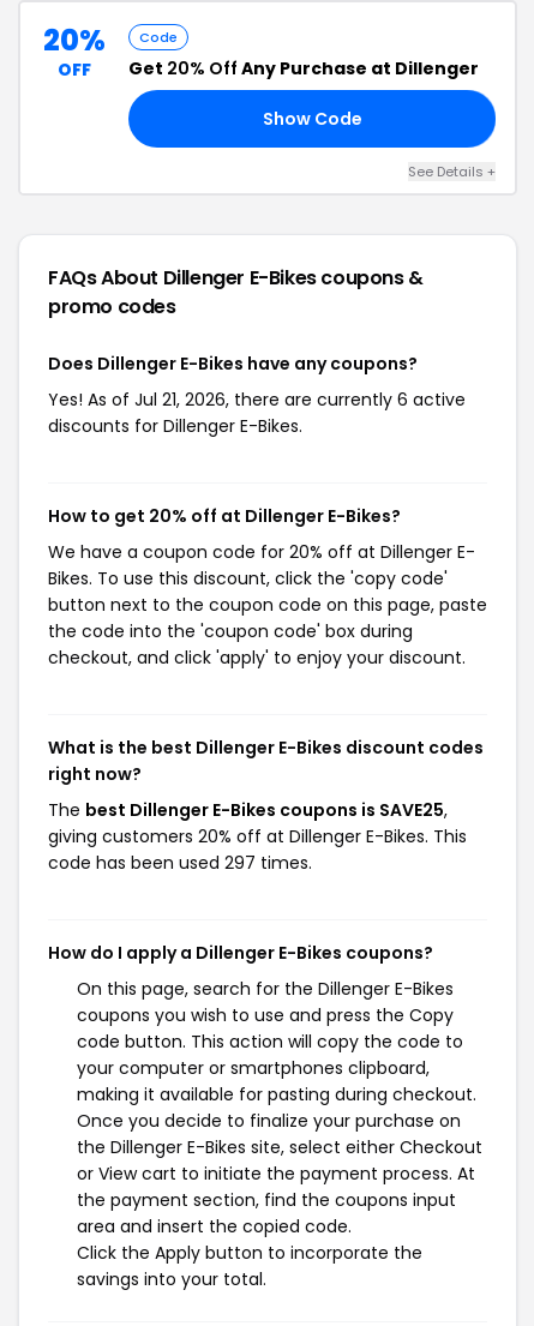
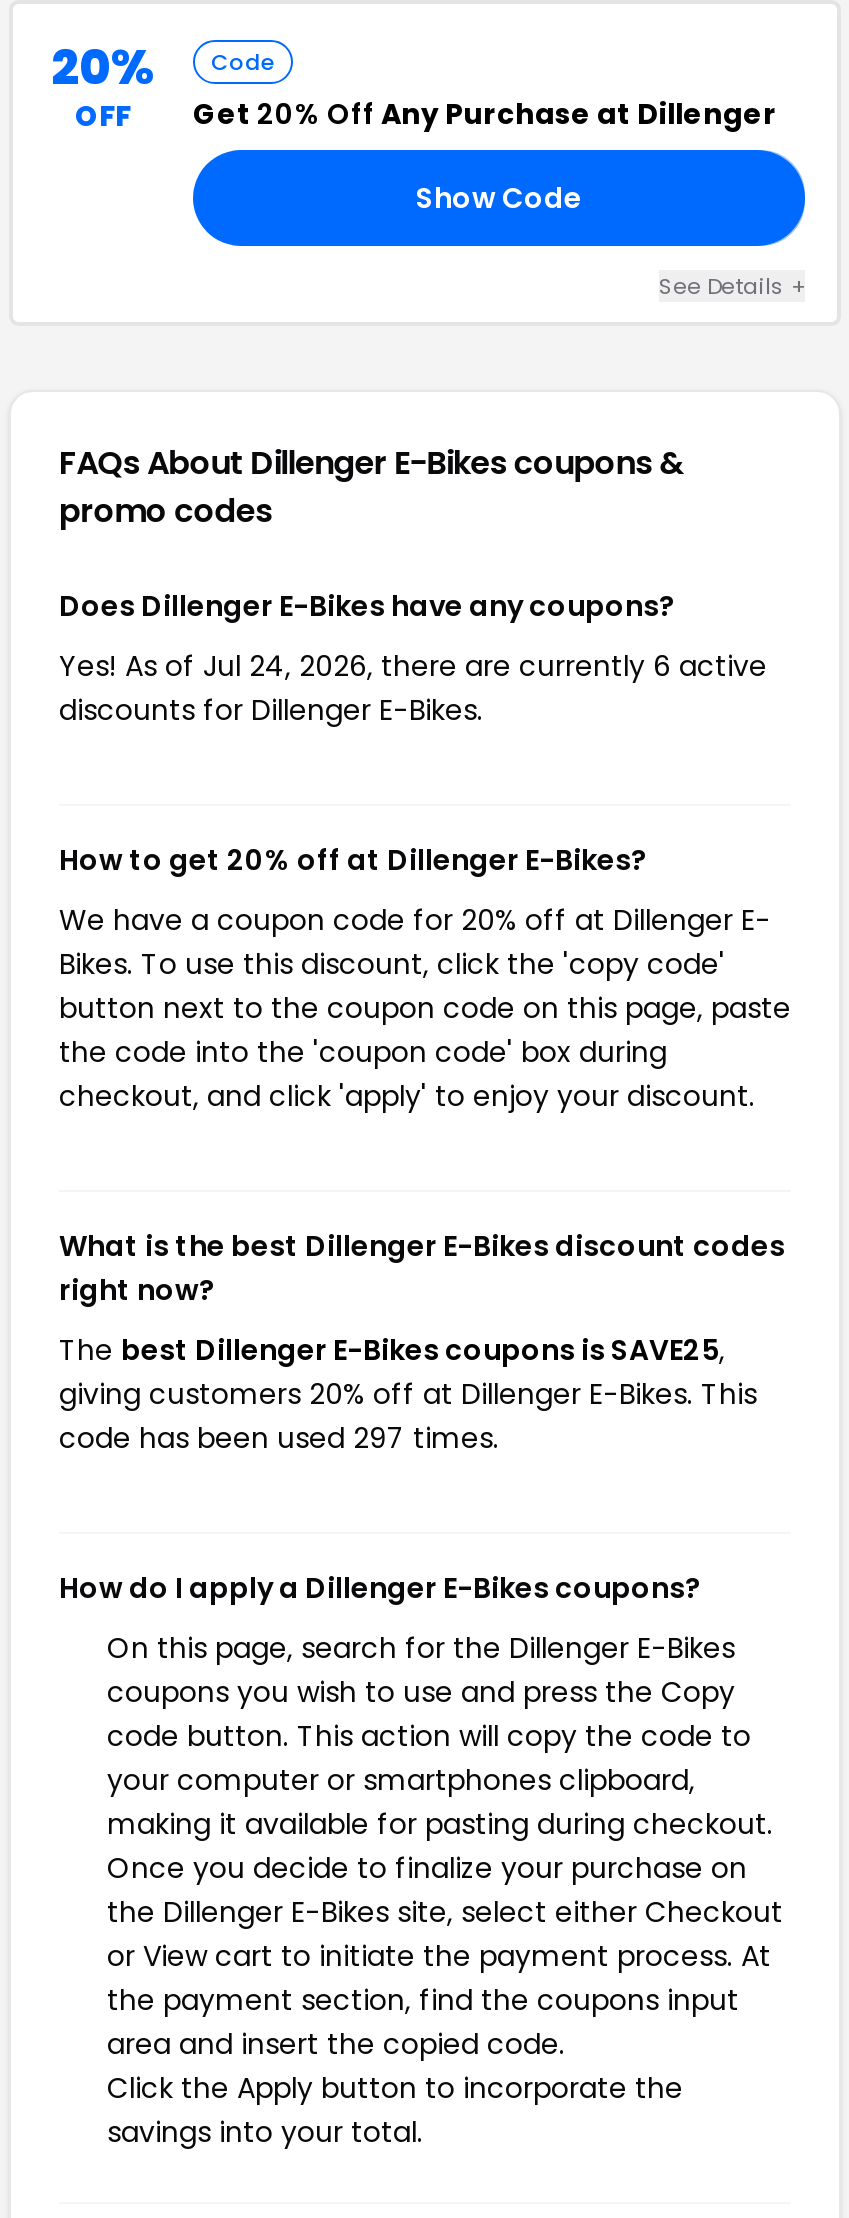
- Yes! As of Jul 21, 2026, there are currently 6 active
+ Yes! As of Jul 24, 2026, there are currently 6 active
